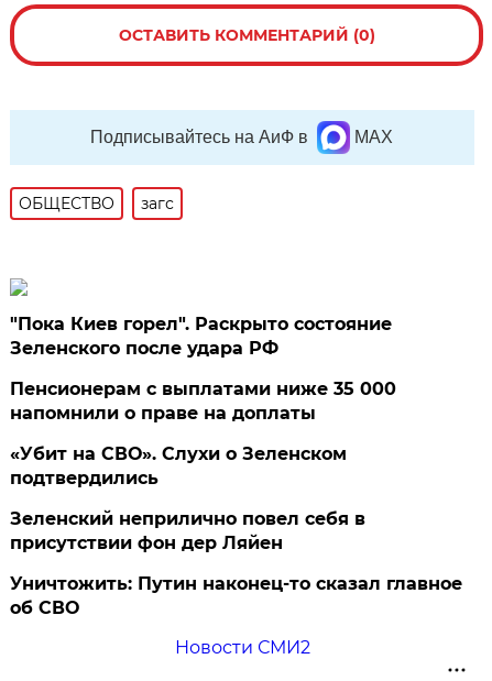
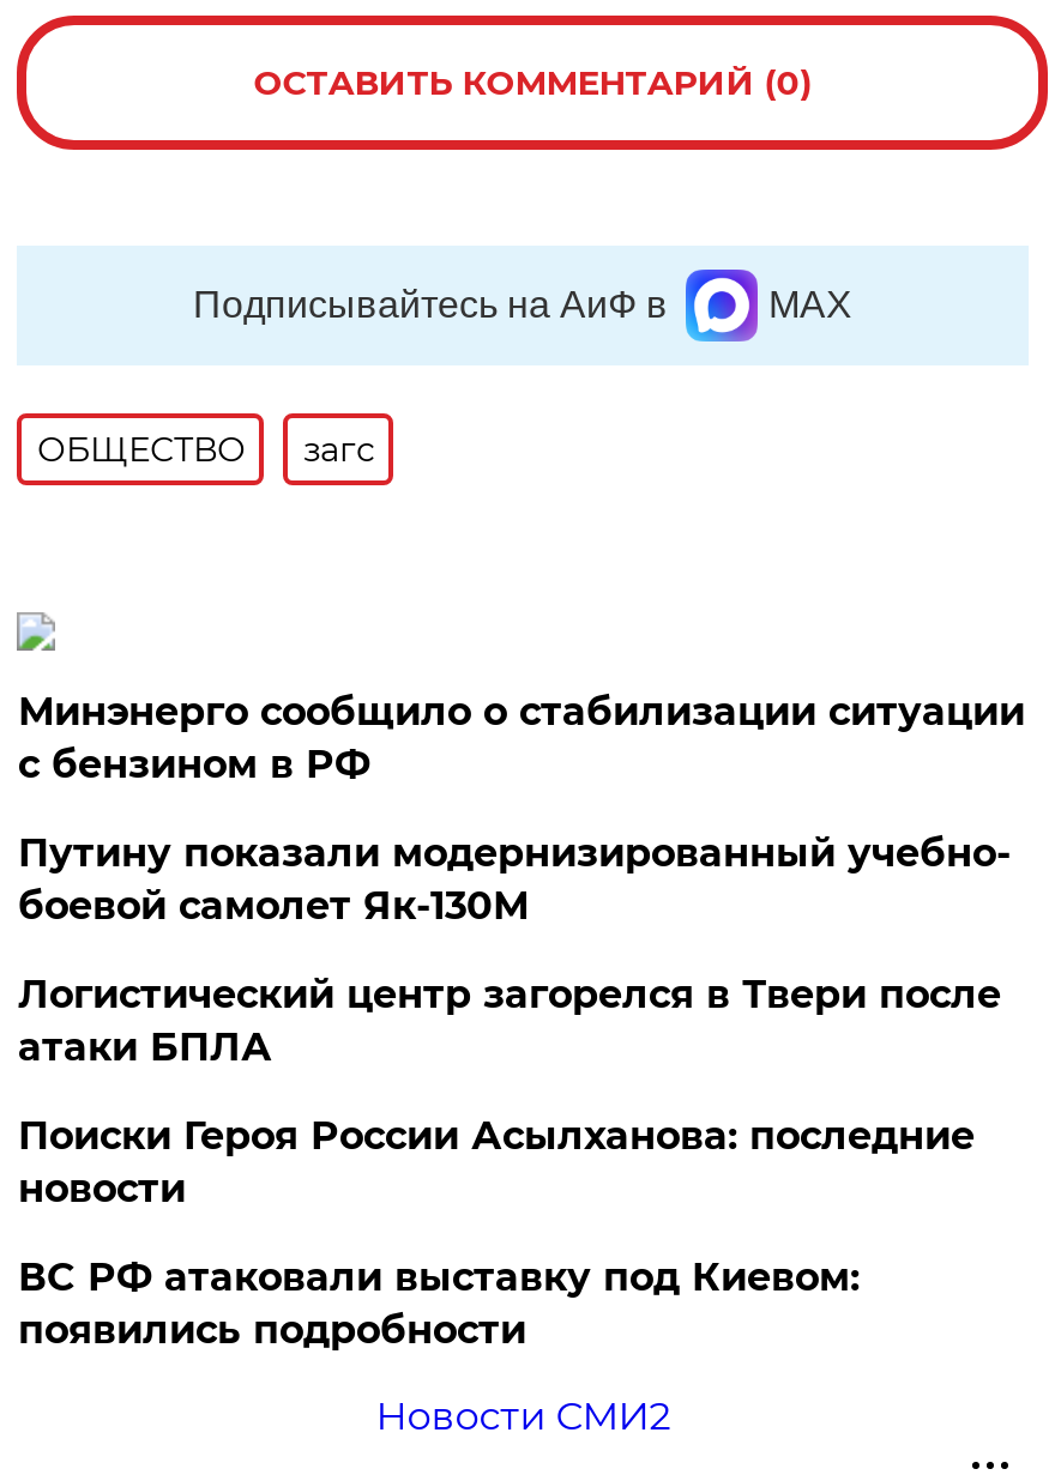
- "Пока Киев горел". Раскрыто состояние
- Зеленского после удара РФ
+ Минэнерго сообщило о стабилизации ситуации
+ с бензином в РФ

- Пенсионерам с выплатами ниже 35 000
- напомнили о праве на доплаты
+ Путину показали модернизированный учебно-
+ боевой самолет Як-130М

- «Убит на СВО». Слухи о Зеленском
- подтвердились
+ Логистический центр загорелся в Твери после
+ атаки БПЛА

- Зеленский неприлично повел cебя в
- присутствии фон дер Ляйен
+ Поиски Героя России Асылханова: последние
+ новости

- Уничтожить: Путин наконец-то сказал главное
- об СВО
+ ВС РФ атаковали выставку под Киевом:
+ появились подробности
